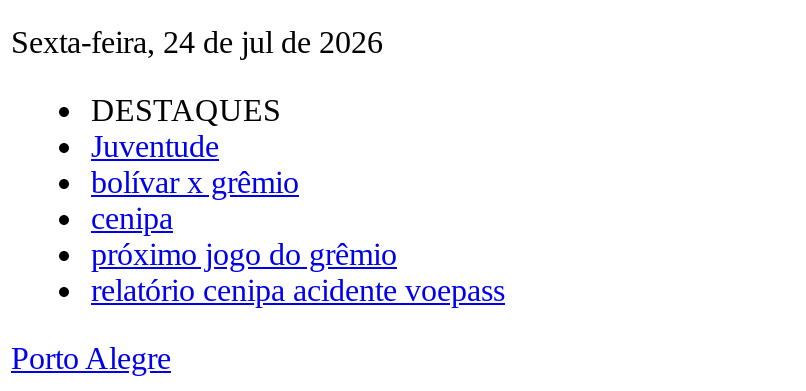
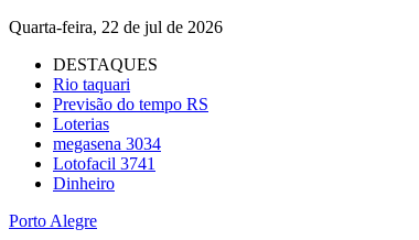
- Sexta-feira, 24 de jul de 2026
+ Quarta-feira, 22 de jul de 2026

- Juventude
- bolívar x grêmio
- cenipa
- próximo jogo do grêmio
- relatório cenipa acidente voepass
+ Rio taquari
+ Previsão do tempo RS
+ Loterias
+ megasena 3034
+ Lotofacil 3741
+ Dinheiro
